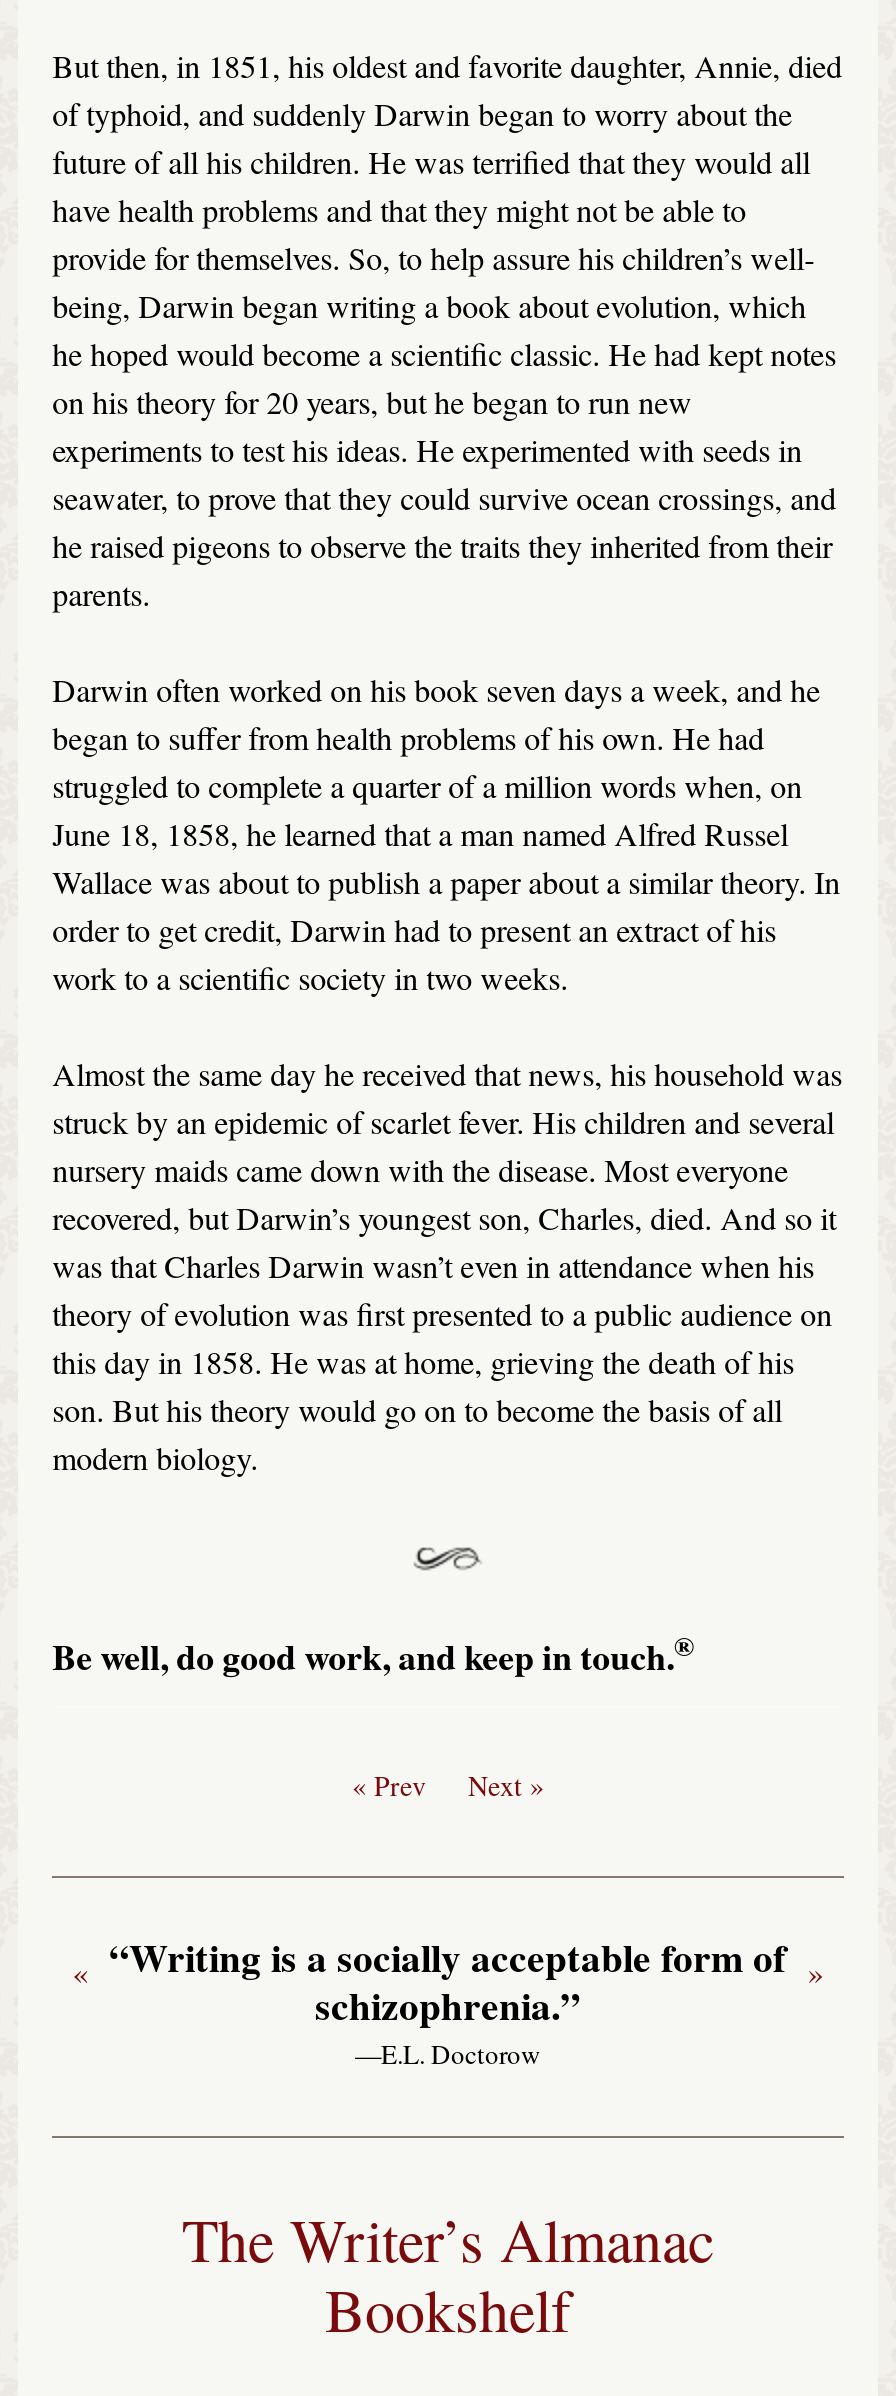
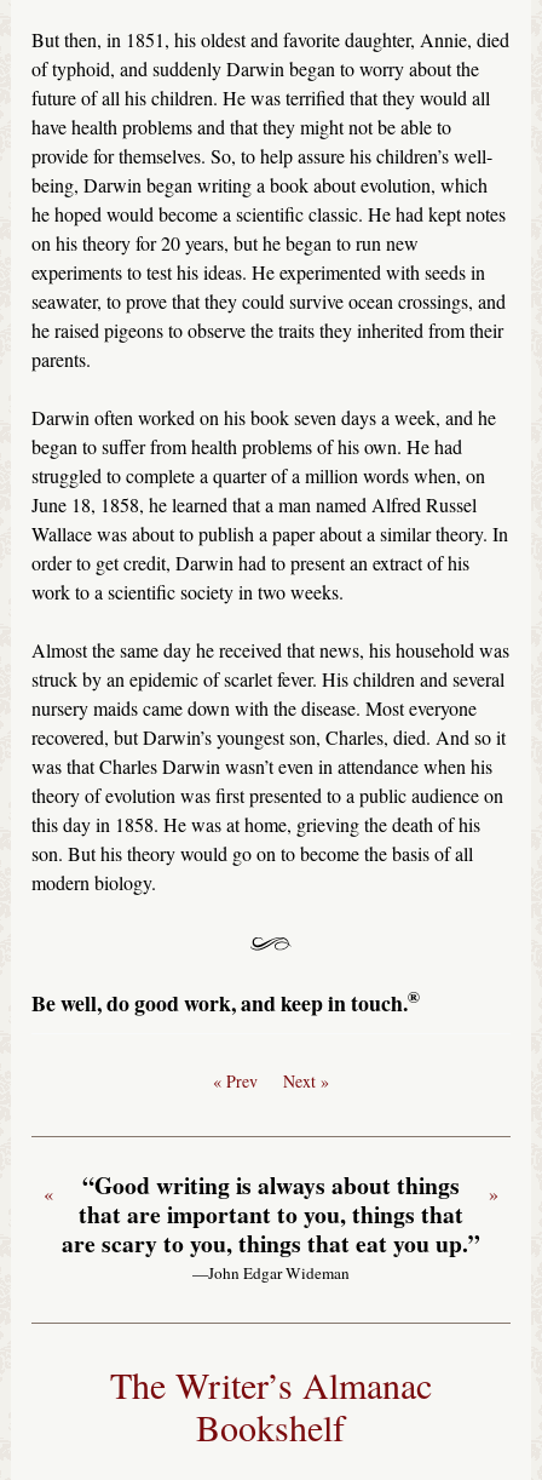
- “Writing is a socially acceptable form of
- schizophrenia.”
- —E.L. Doctorow
+ “Good writing is always about things
+ that are important to you, things that
+ are scary to you, things that eat you up.”
+ —John Edgar Wideman
